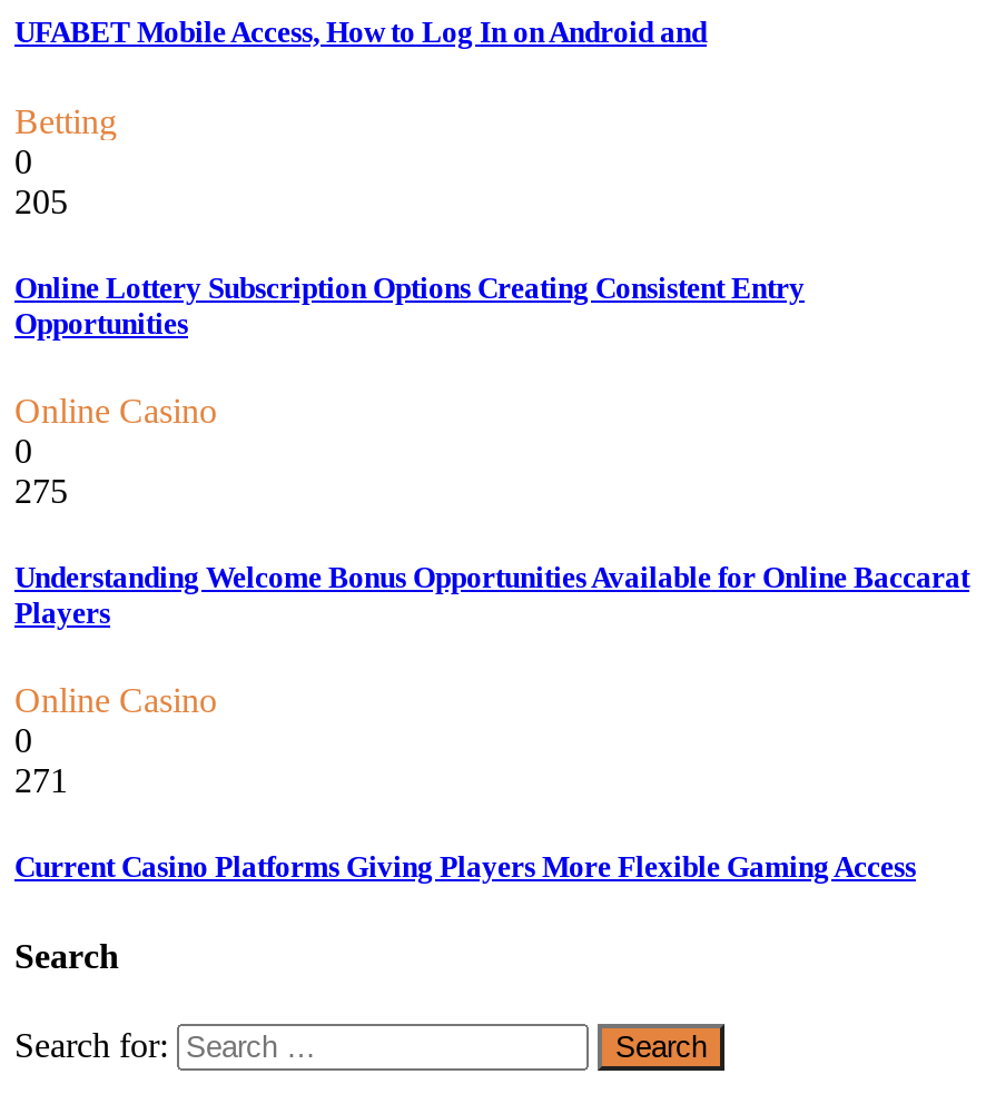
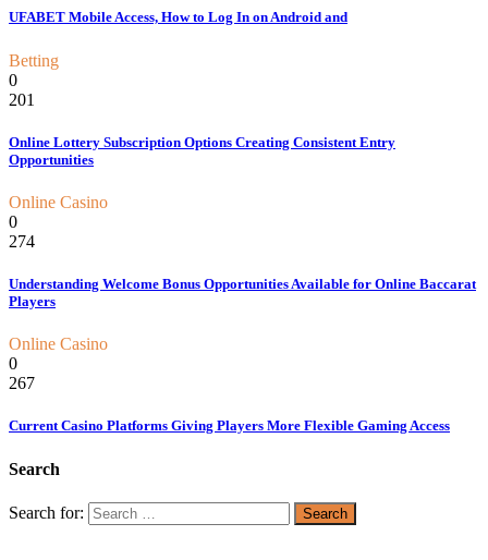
- 205
+ 201

- 275
+ 274

- 271
+ 267
